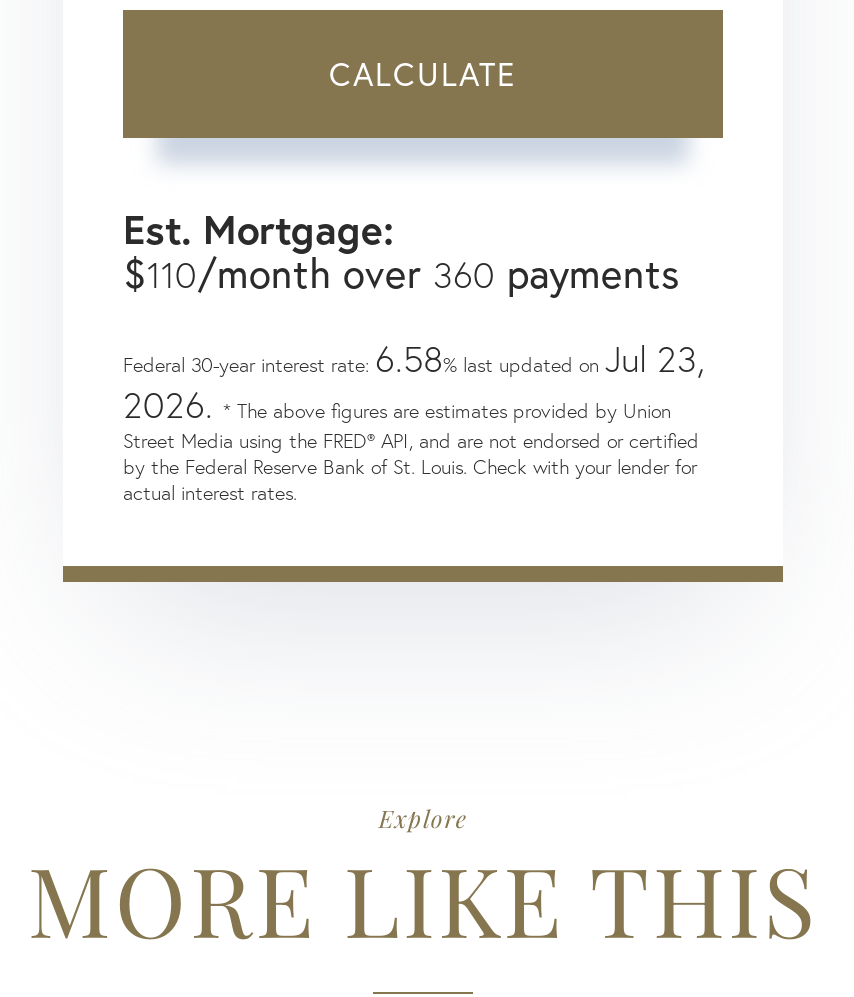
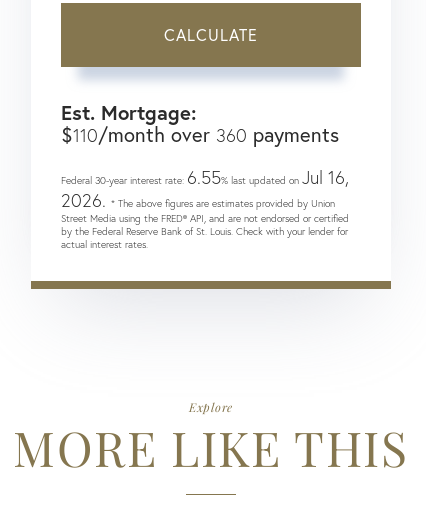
- Federal 30-year interest rate: 6.58% last updated on Jul 23,
+ Federal 30-year interest rate: 6.55% last updated on Jul 16,
